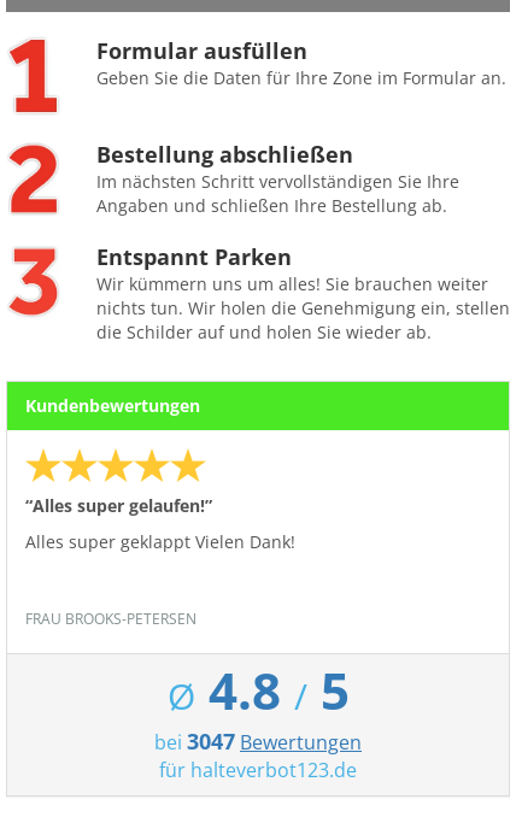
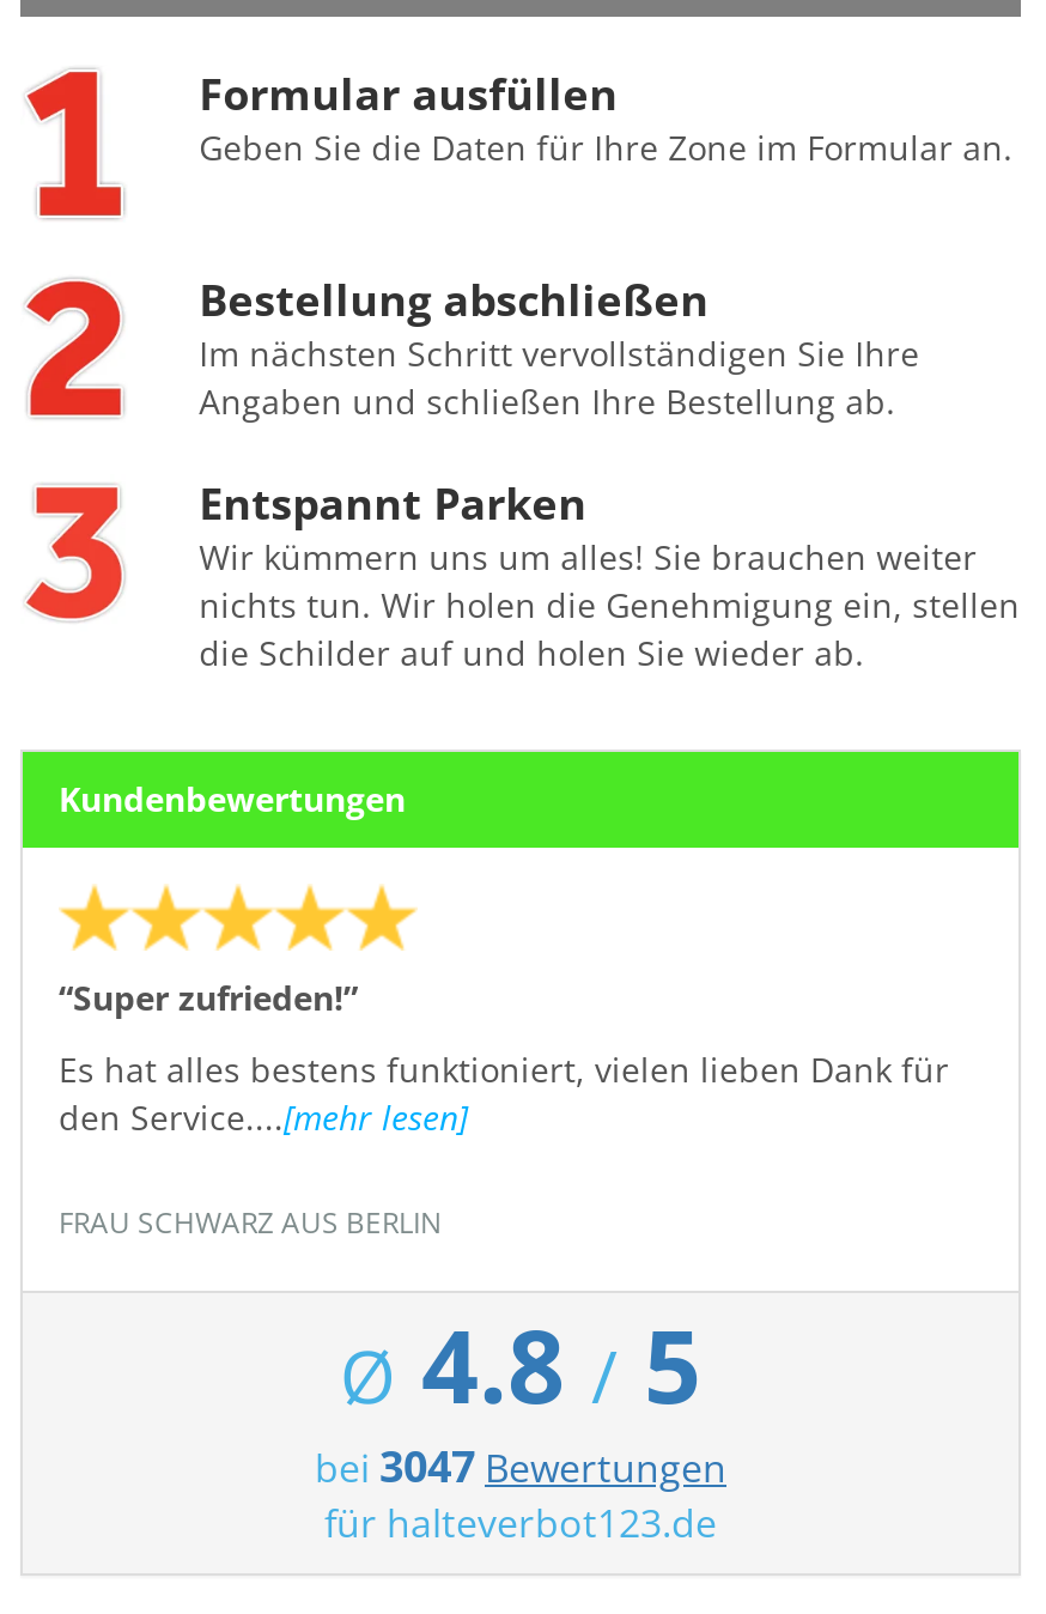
- “Alles super gelaufen!”
+ “Super zufrieden!”

- Alles super geklappt Vielen Dank!
+ Es hat alles bestens funktioniert, vielen lieben Dank für
+ den Service....[mehr lesen]

- FRAU BROOKS-PETERSEN
+ FRAU SCHWARZ AUS BERLIN
